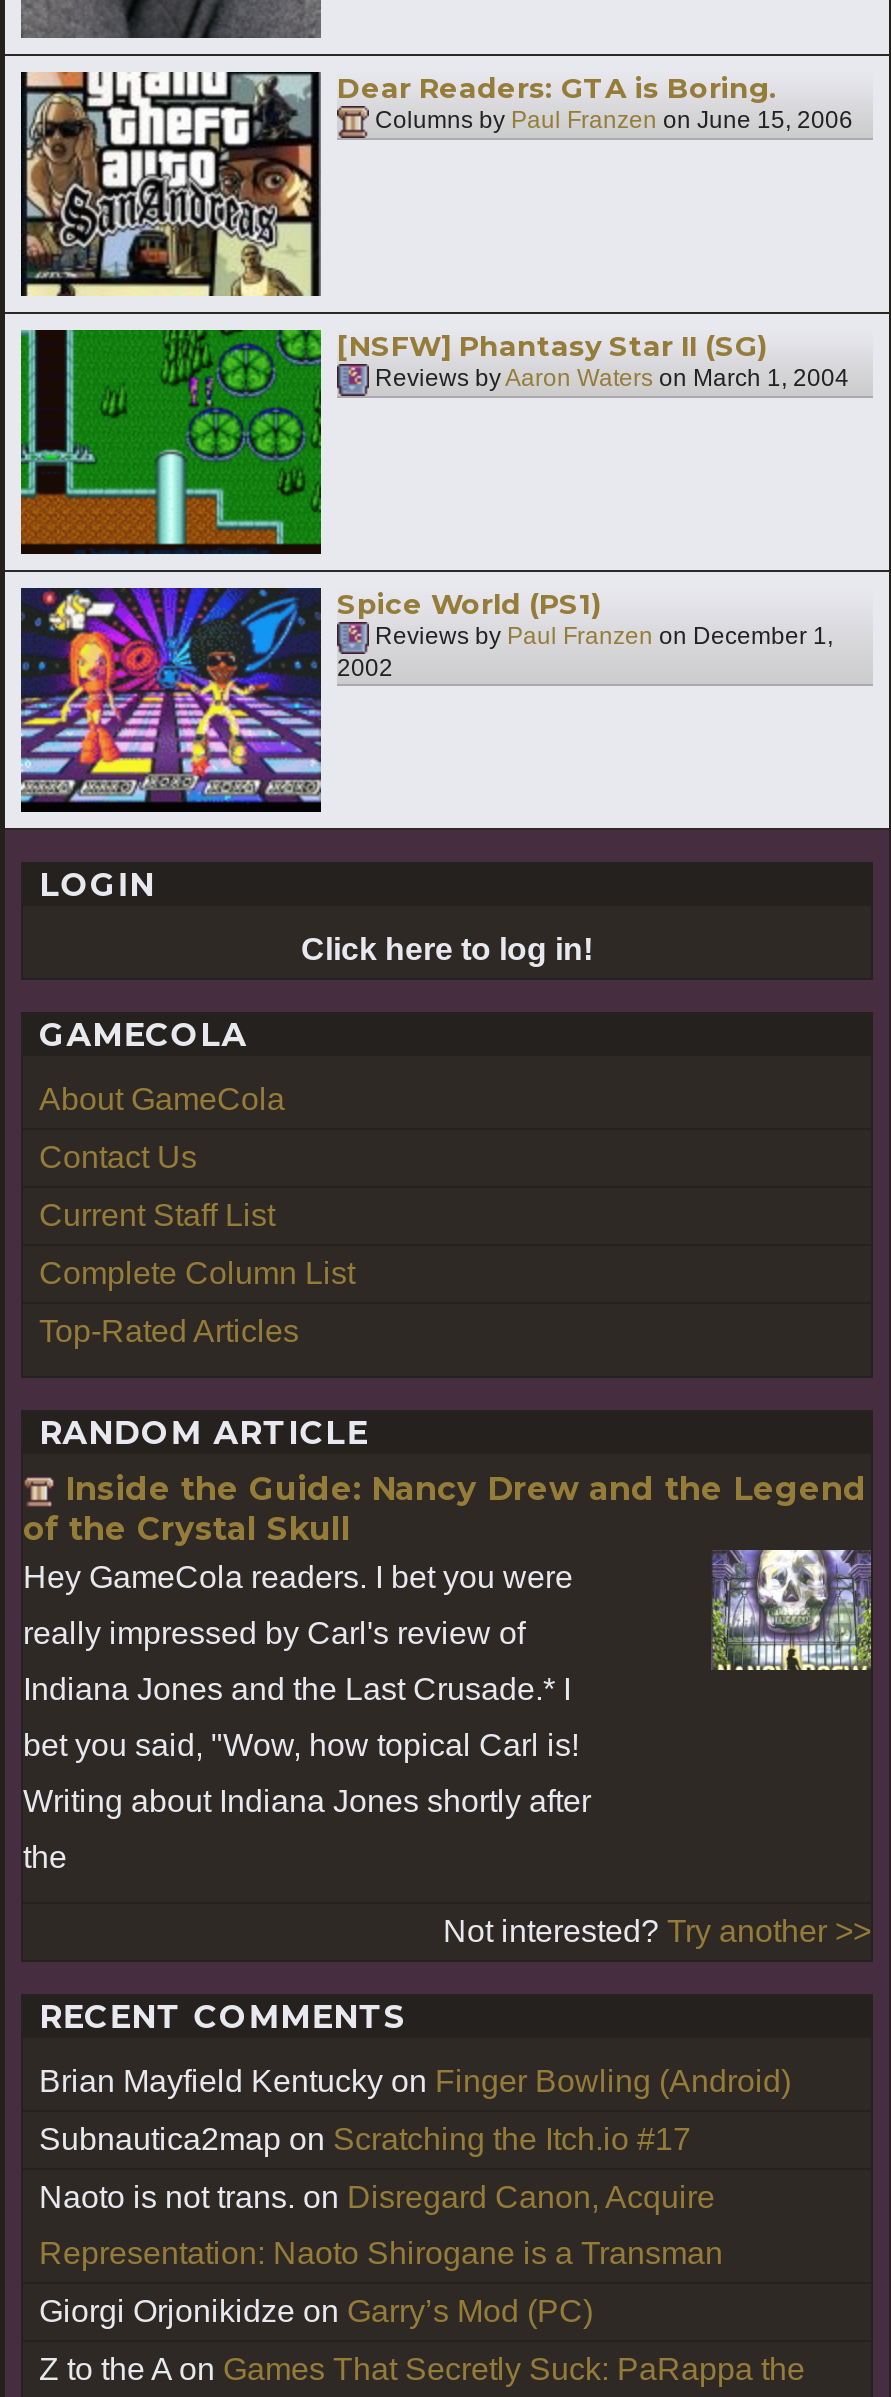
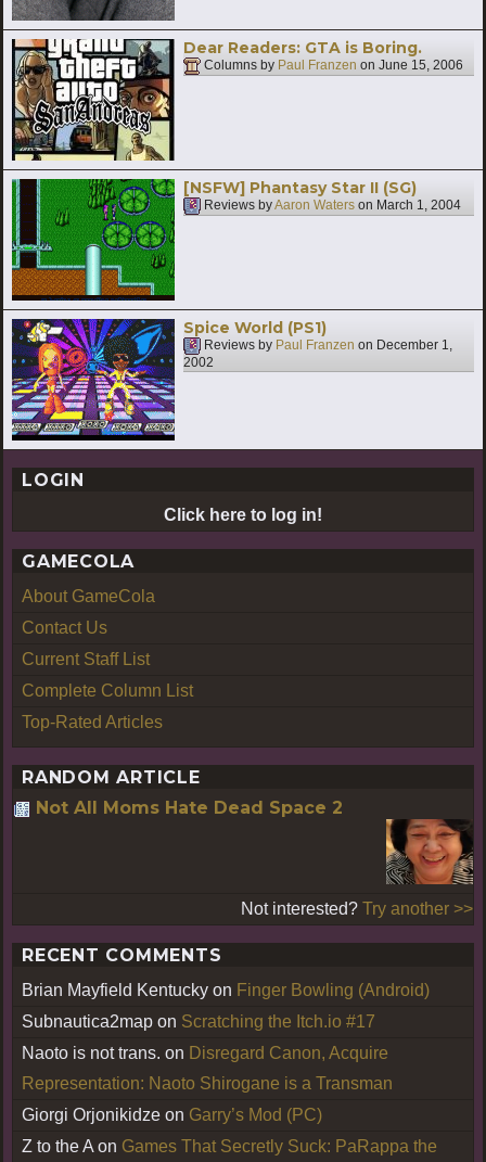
- Inside the Guide: Nancy Drew and the Legend
- of the Crystal Skull
- Hey GameCola readers. I bet you were
- really impressed by Carl's review of
- Indiana Jones and the Last Crusade.* I
- bet you said, "Wow, how topical Carl is!
- Writing about Indiana Jones shortly after
- the
+ Not All Moms Hate Dead Space 2

- [image]
+ [image]
